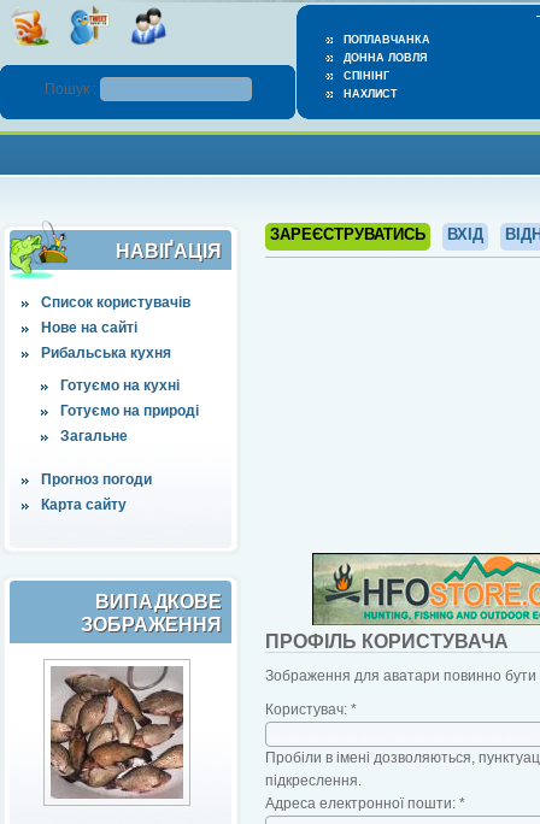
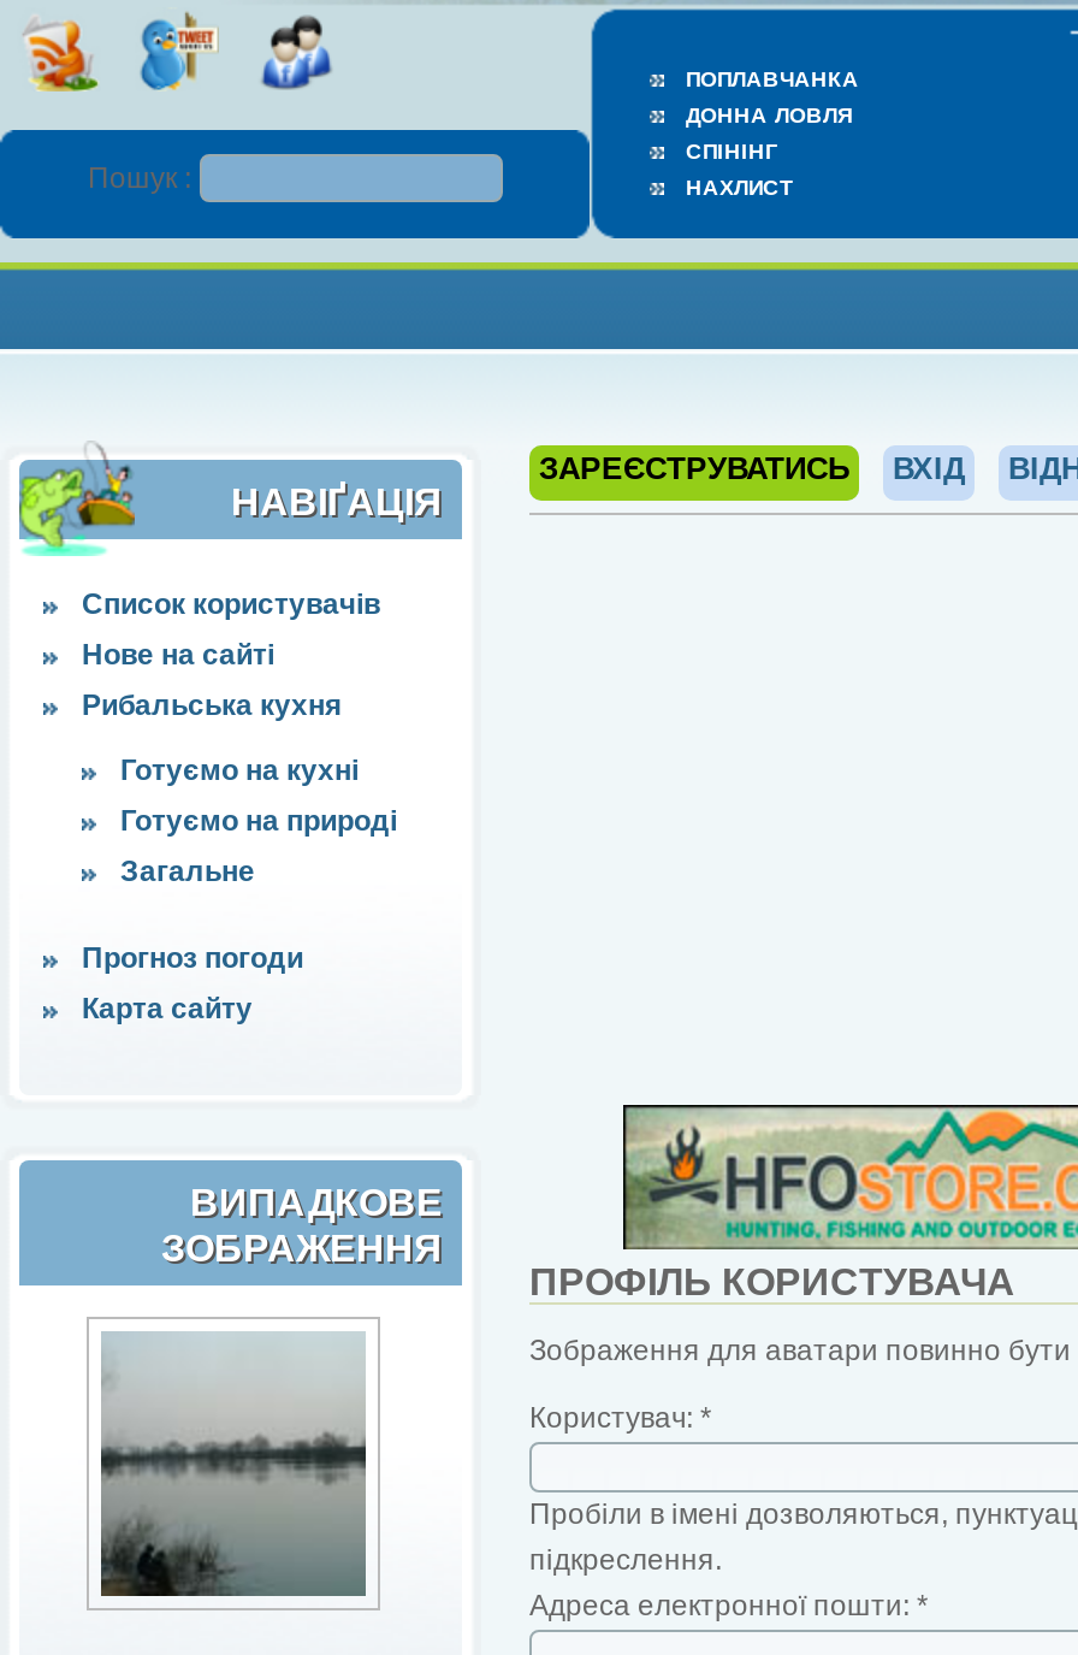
- [image]
+ [image]
